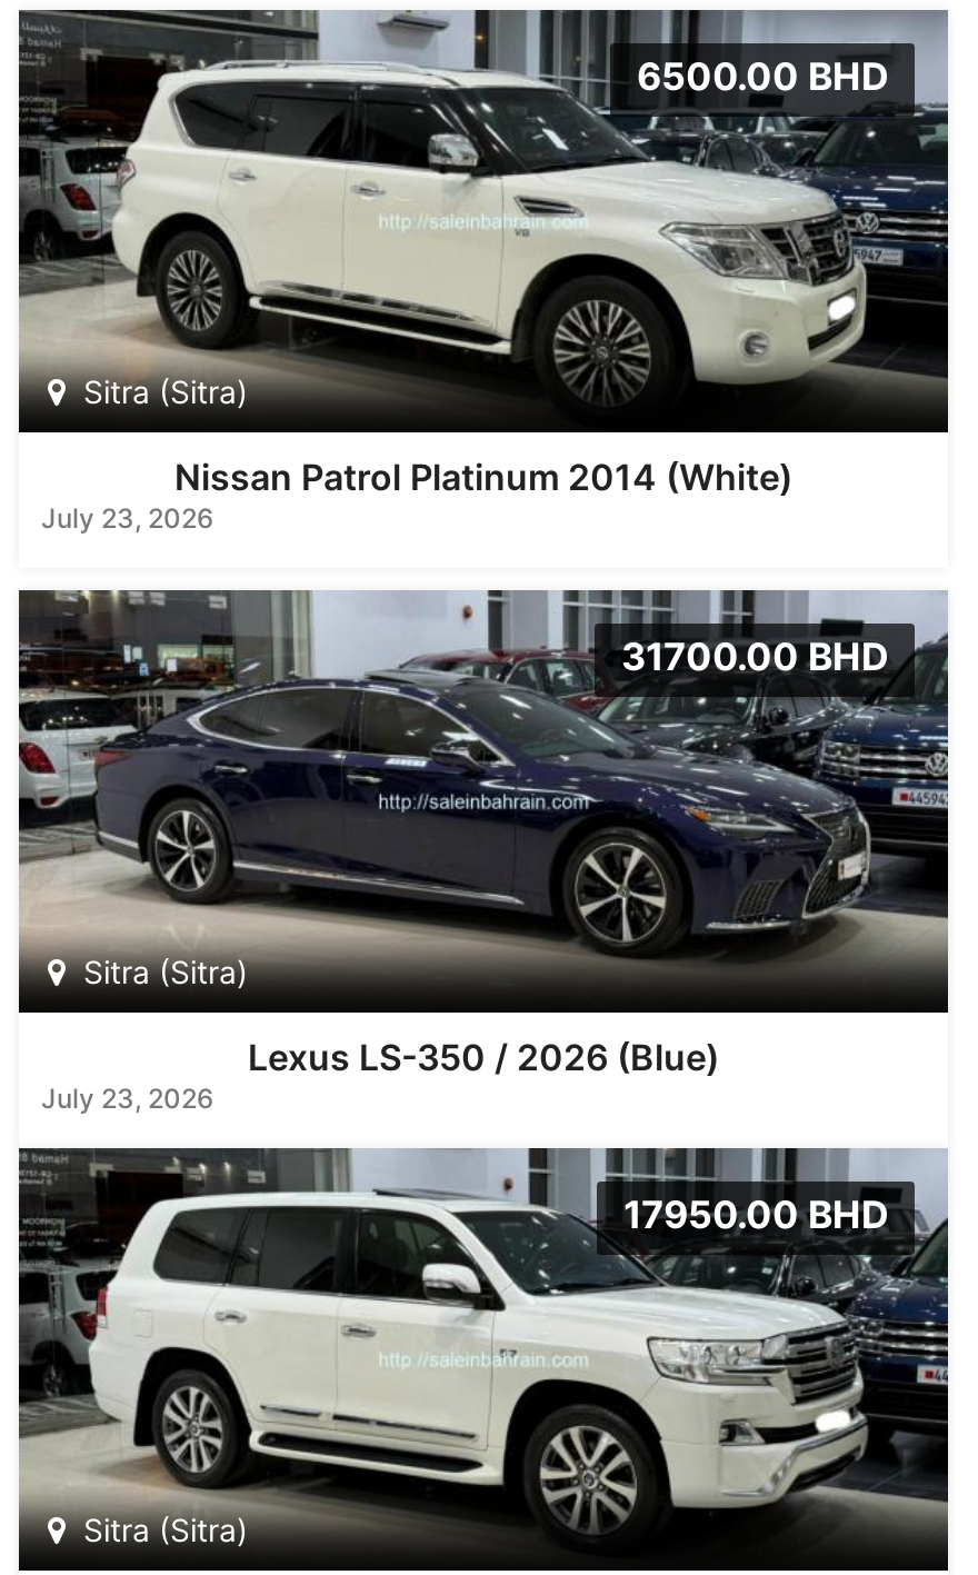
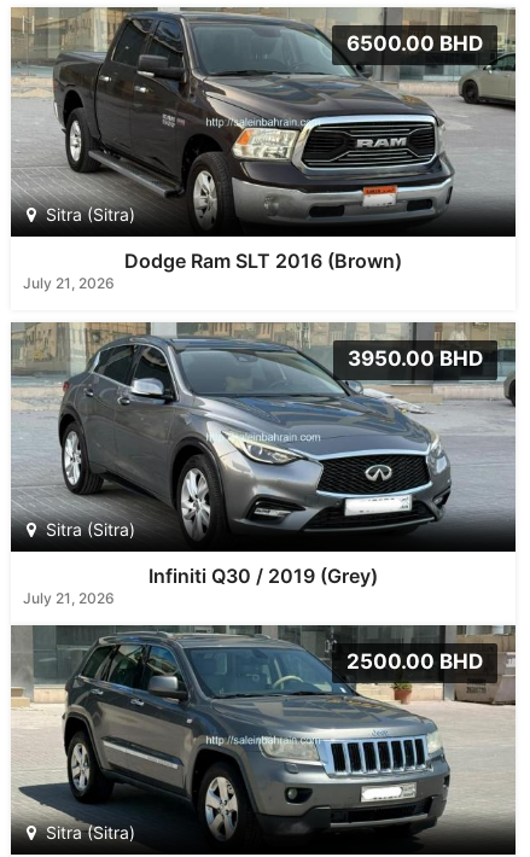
- [image]
- Nissan Patrol Platinum 2014 (White)
- July 23, 2026
+ [image]
+ Dodge Ram SLT 2016 (Brown)
+ July 21, 2026

- [image]
- 31700.00 BHD
+ [image]
+ 3950.00 BHD

- Lexus LS-350 / 2026 (Blue)
- July 23, 2026
+ Infiniti Q30 / 2019 (Grey)
+ July 21, 2026

- [image]
- 17950.00 BHD
+ [image]
+ 2500.00 BHD
